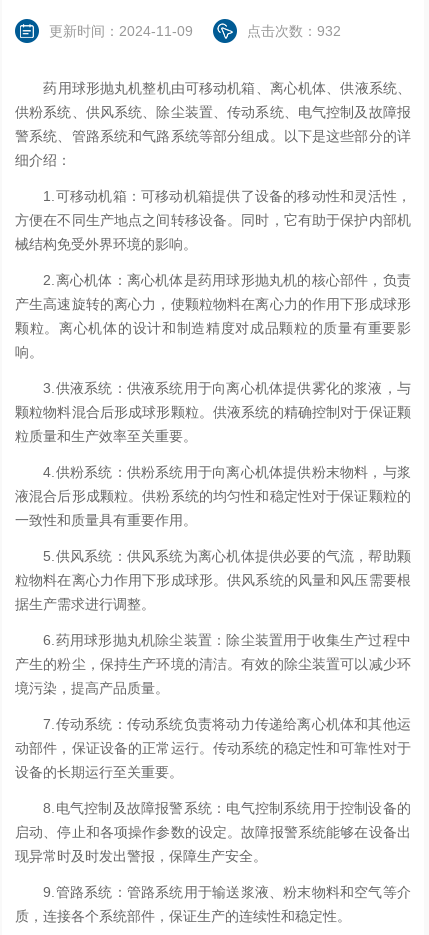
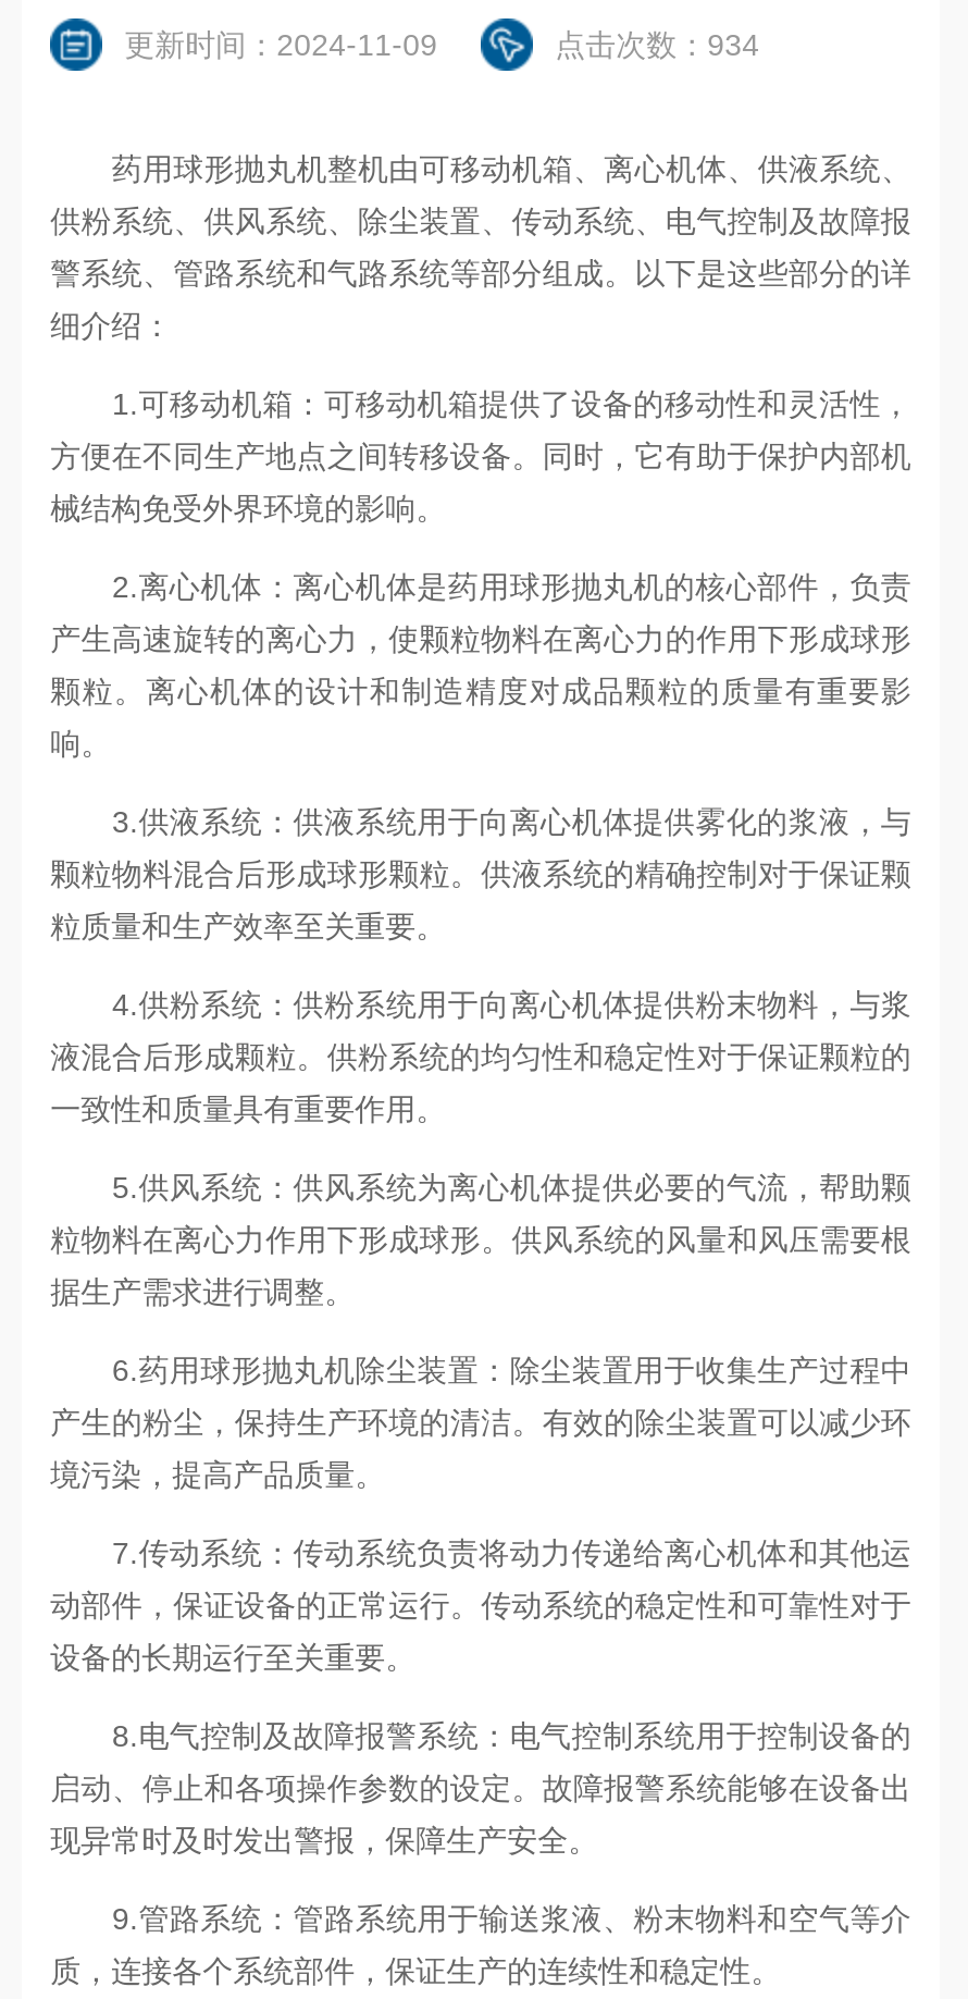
- 点击次数：932
+ 点击次数：934
